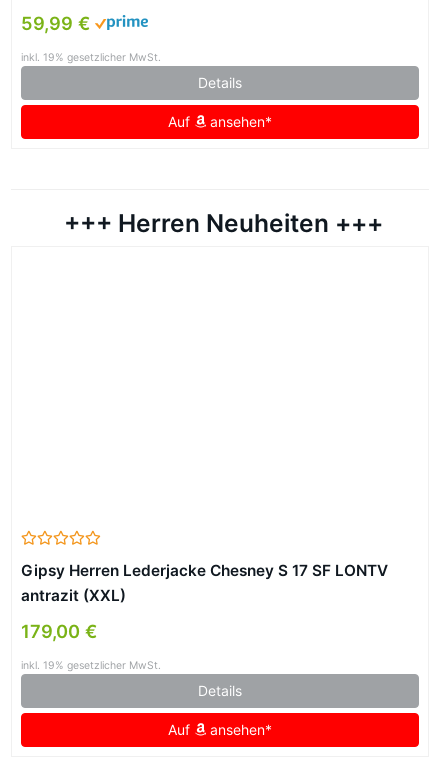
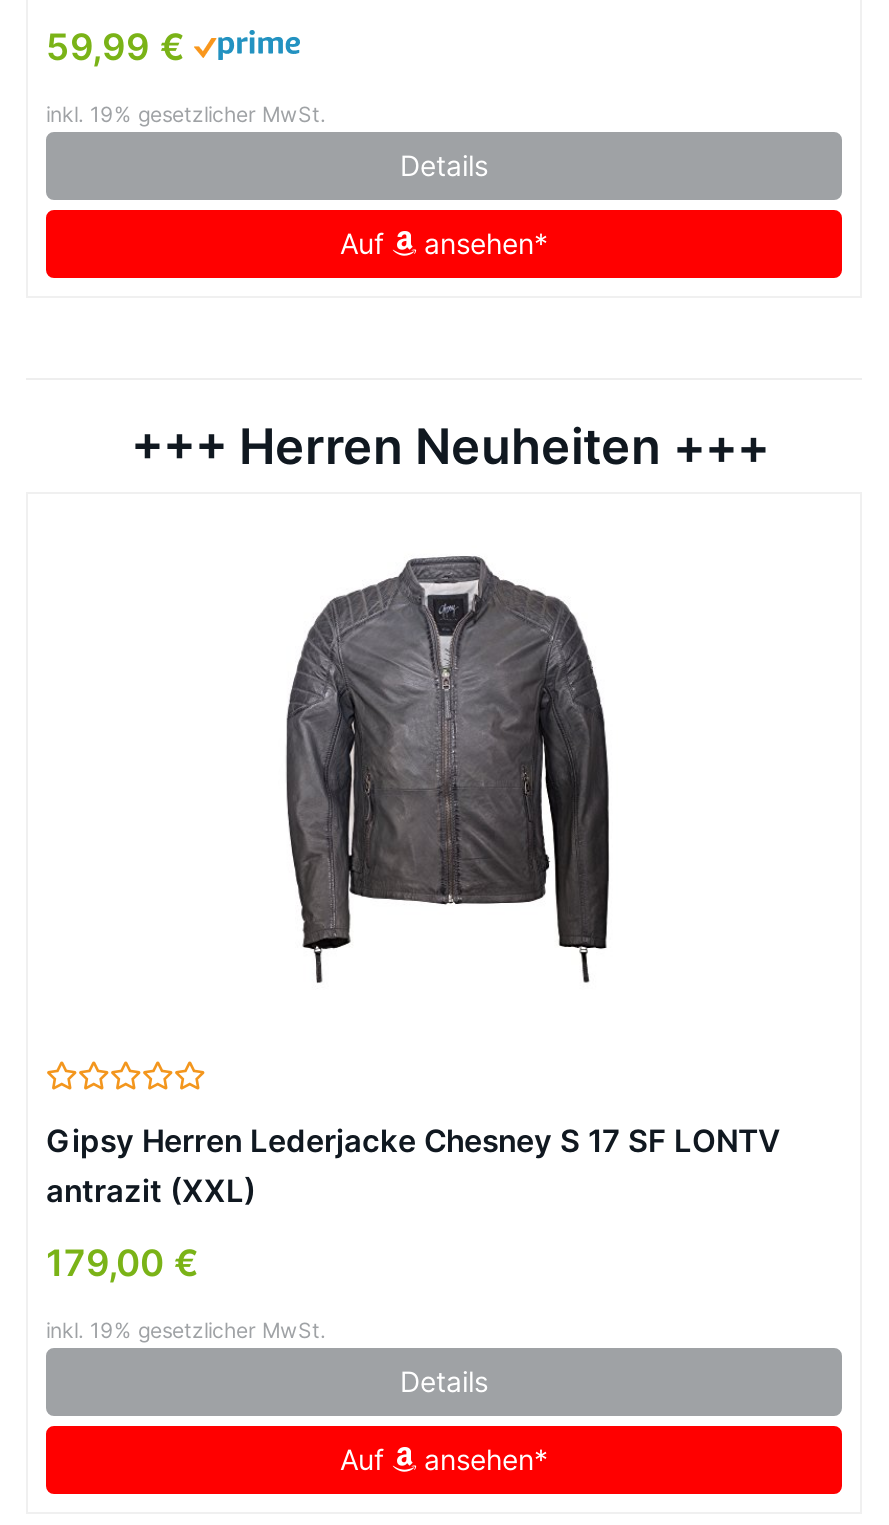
+ [image]
